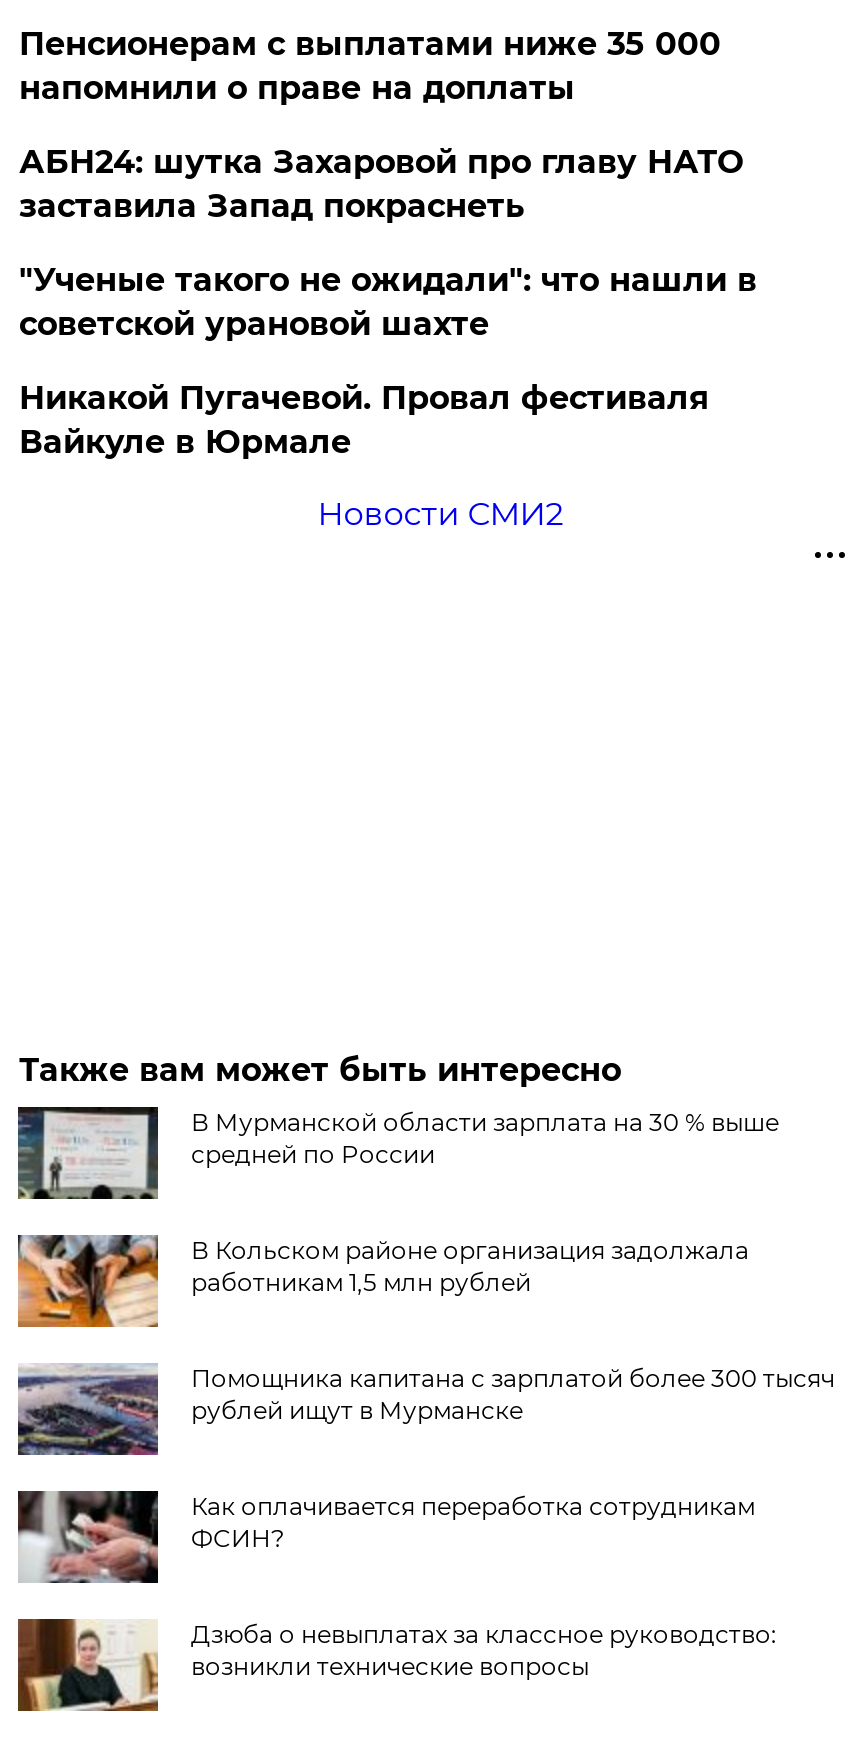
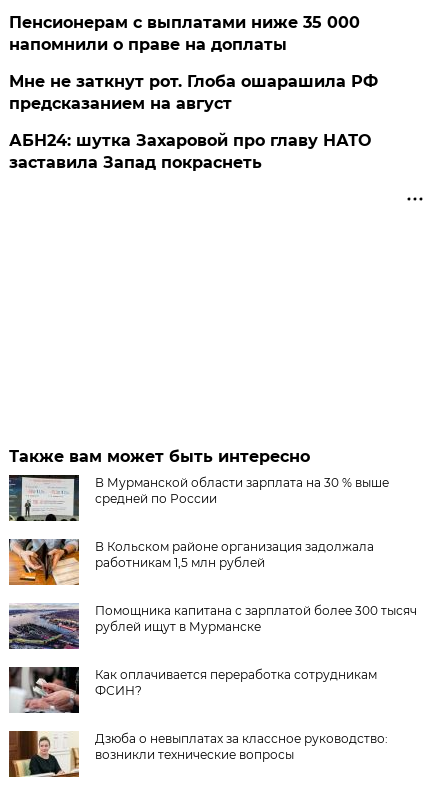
+ Мне не заткнут рот. Глоба ошарашила РФ
+ предсказанием на август

moved down: АБН24: шутка Захаровой про главу НАТО | заставила Запад покраснеть

- "Ученые такого не ожидали": что нашли в
- советской урановой шахте
- Никакой Пугачевой. Провал фестиваля
- Вайкуле в Юрмале
- Новости СМИ2
